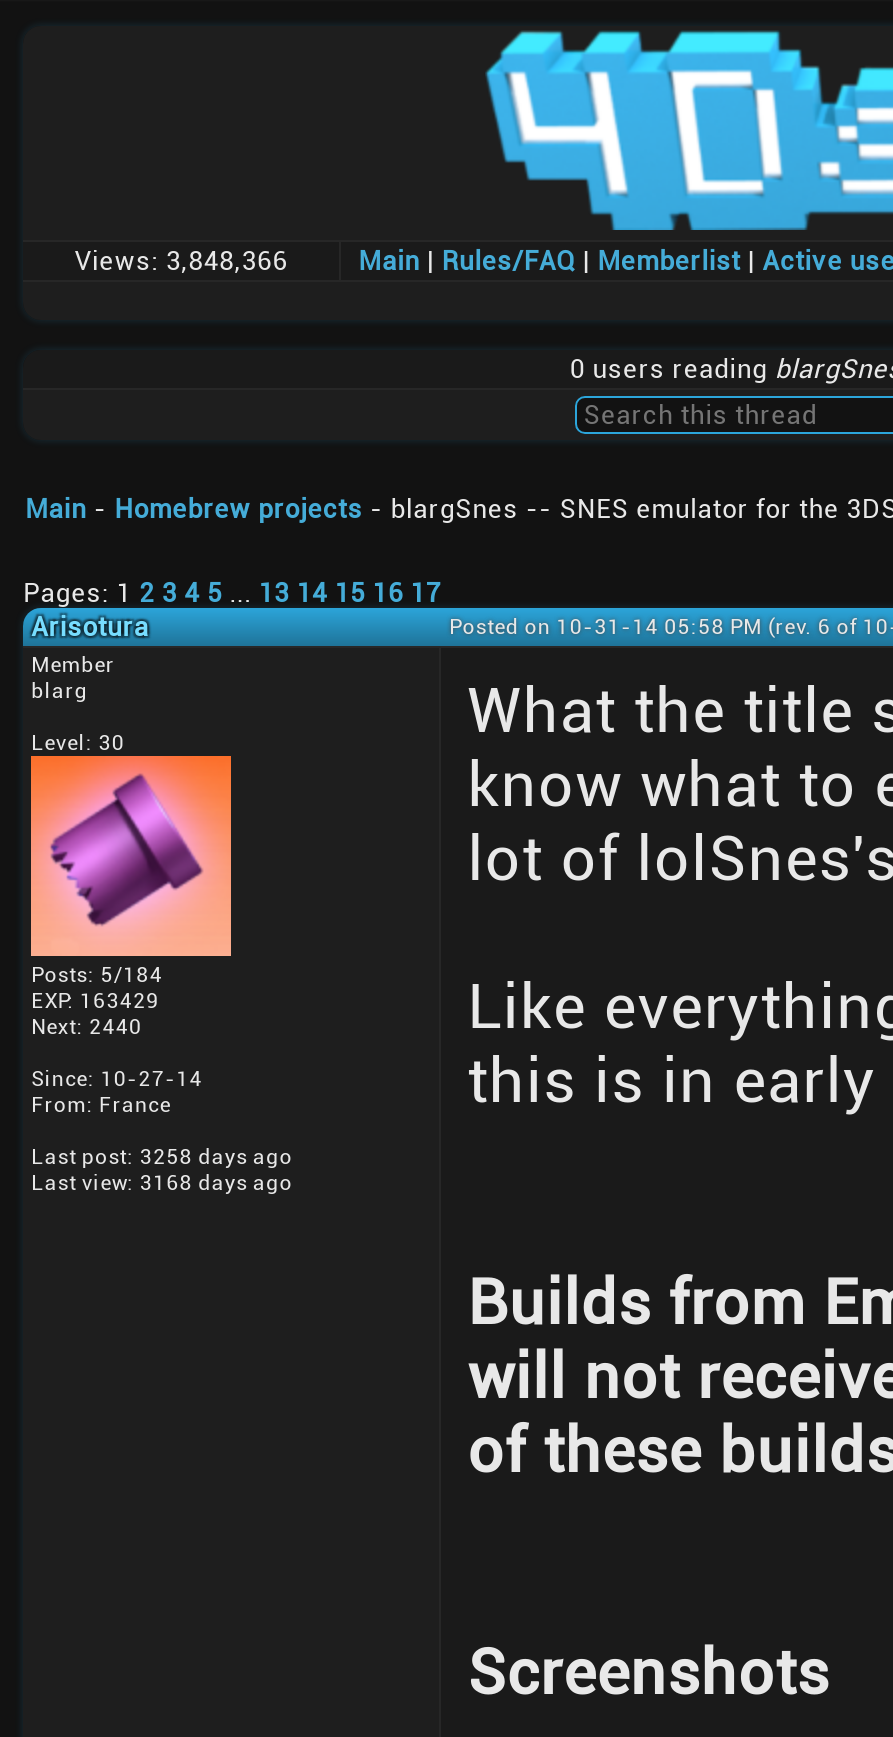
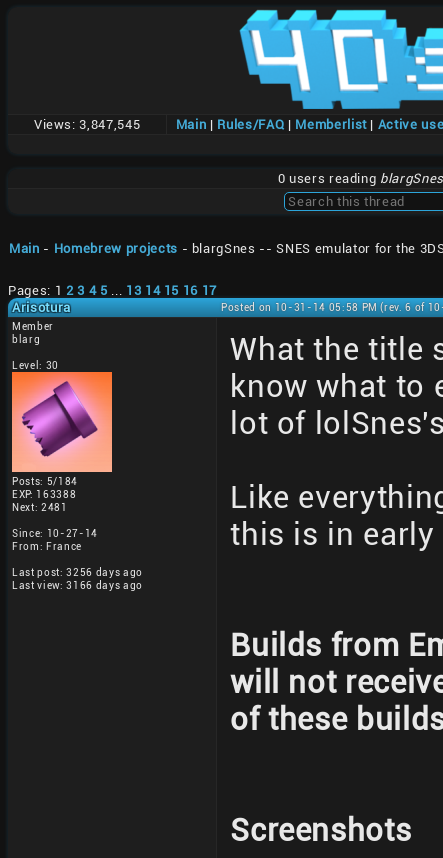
- Views: 3,848,366
+ Views: 3,847,545

- EXP: 163429
+ EXP: 163388

- Next: 2440
+ Next: 2481

- Last post: 3258 days ago
+ Last post: 3256 days ago

- Last view: 3168 days ago
+ Last view: 3166 days ago
